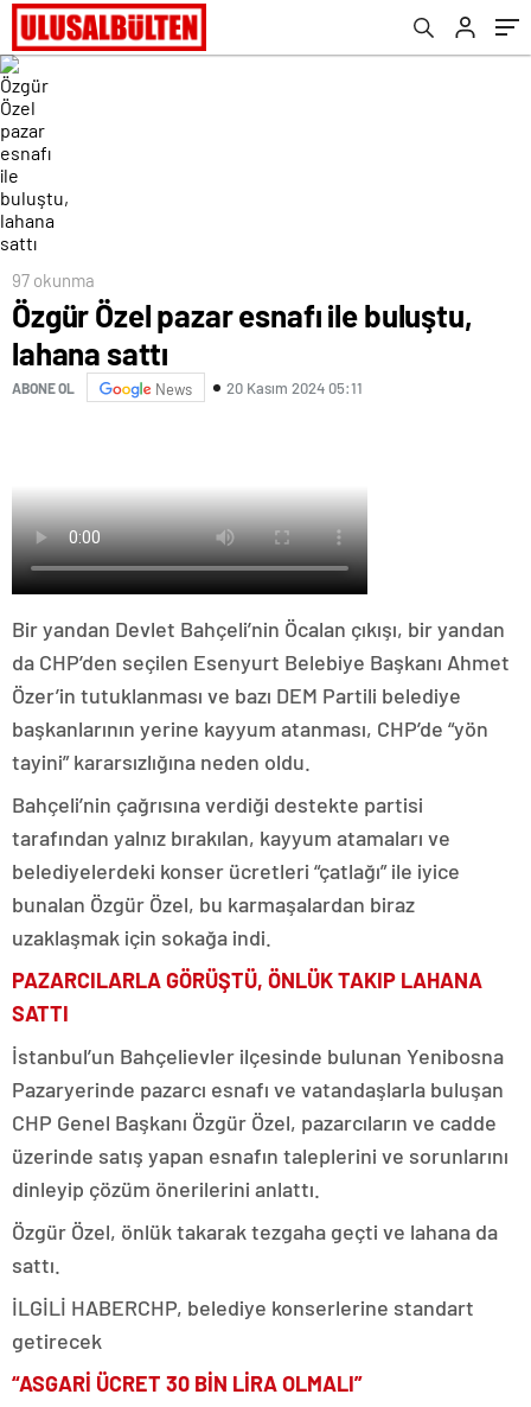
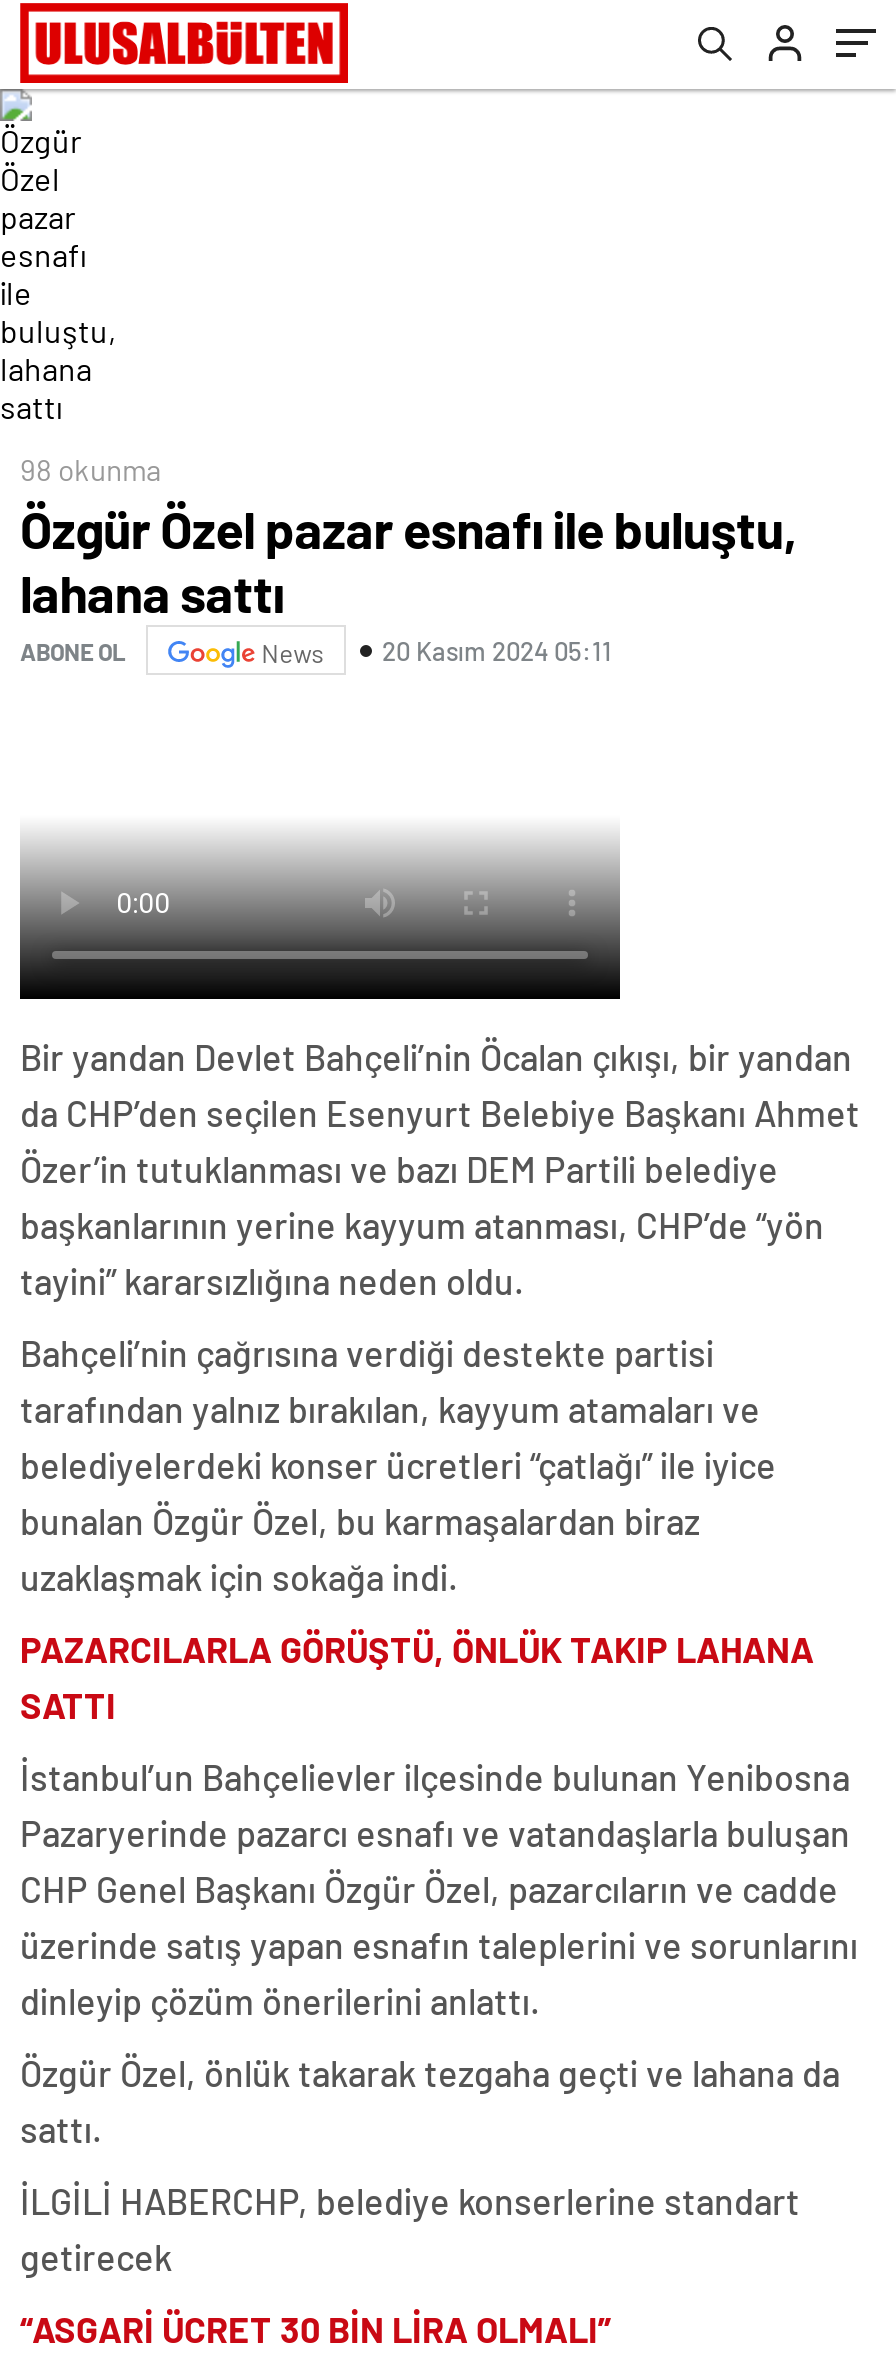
- 97 okunma
+ 98 okunma
